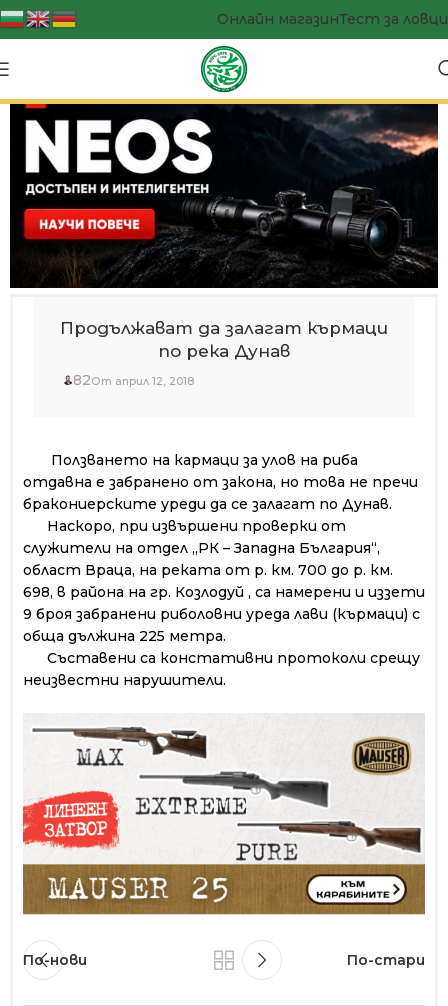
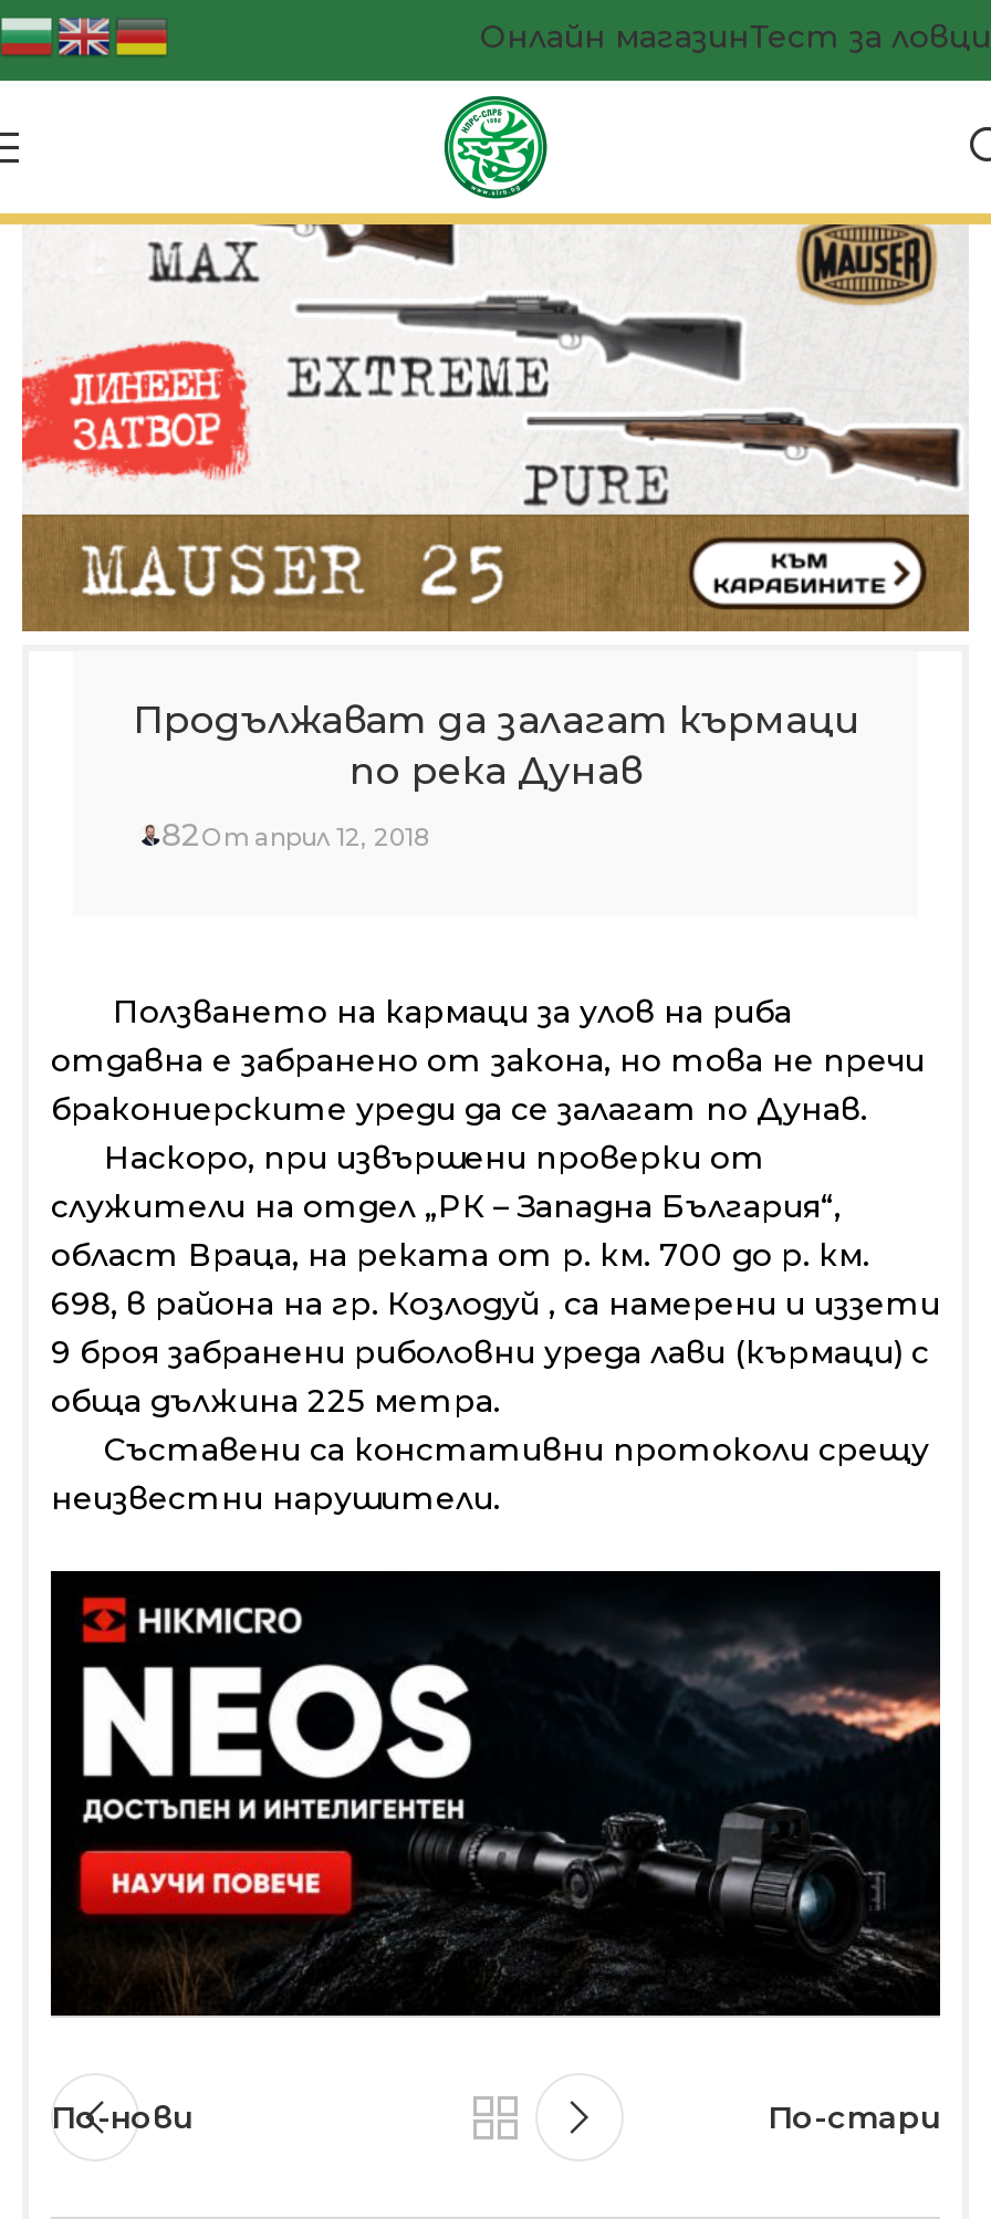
- [image]
+ [image]

- [image]
+ [image]
